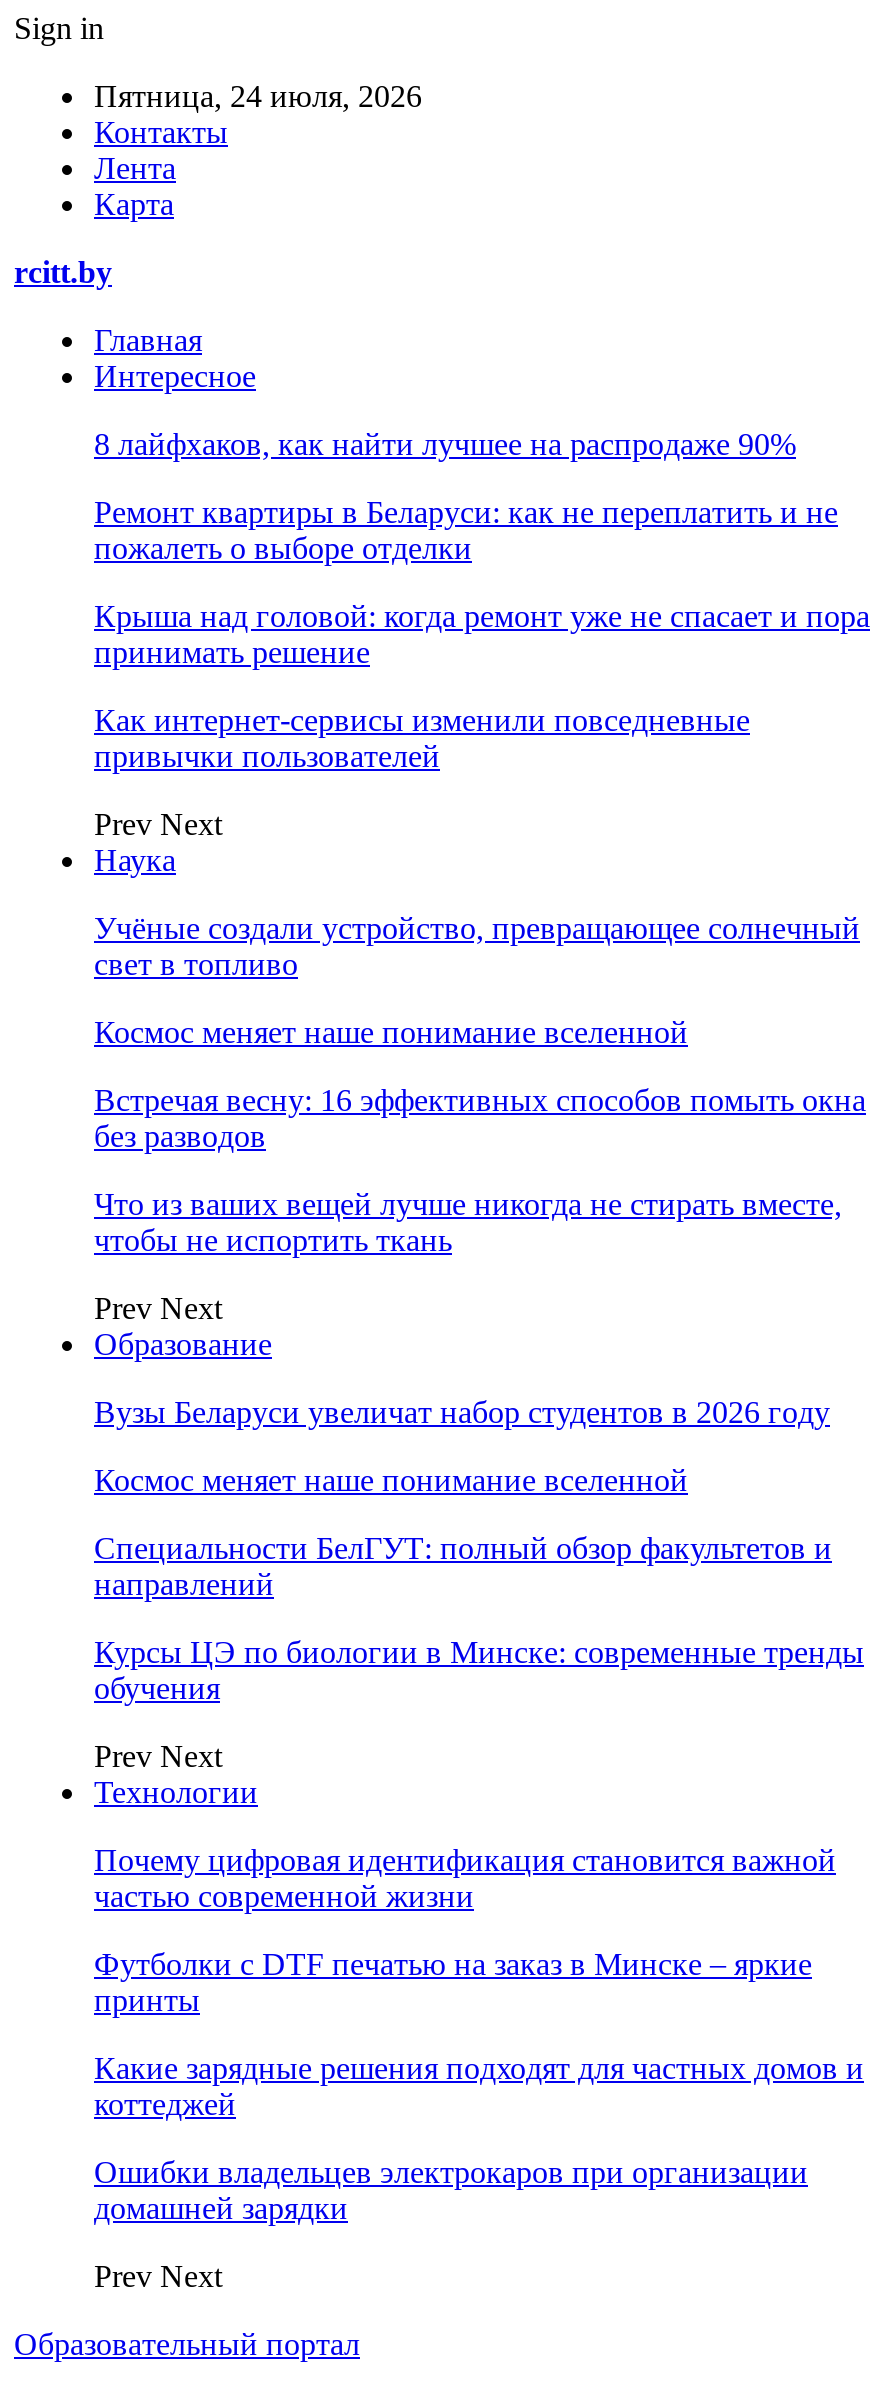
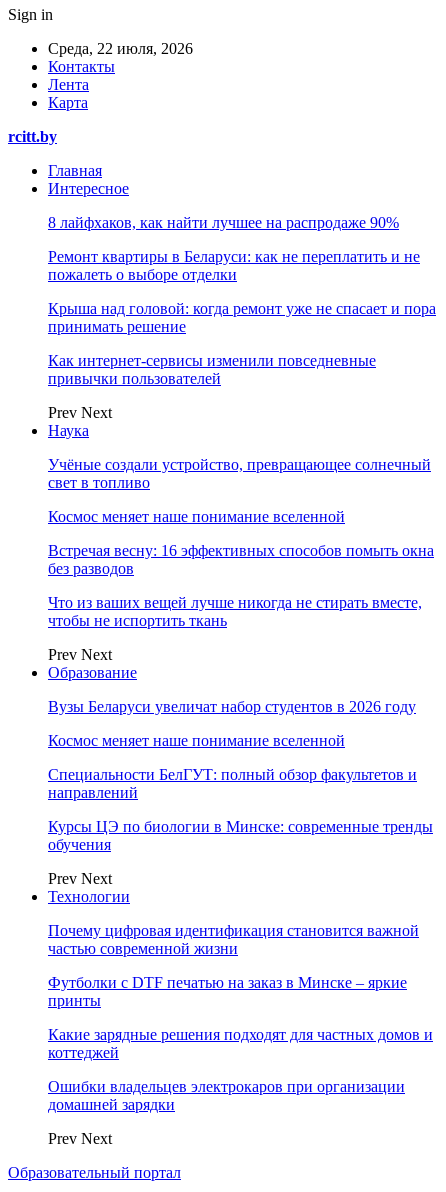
- Пятница, 24 июля, 2026
+ Среда, 22 июля, 2026
